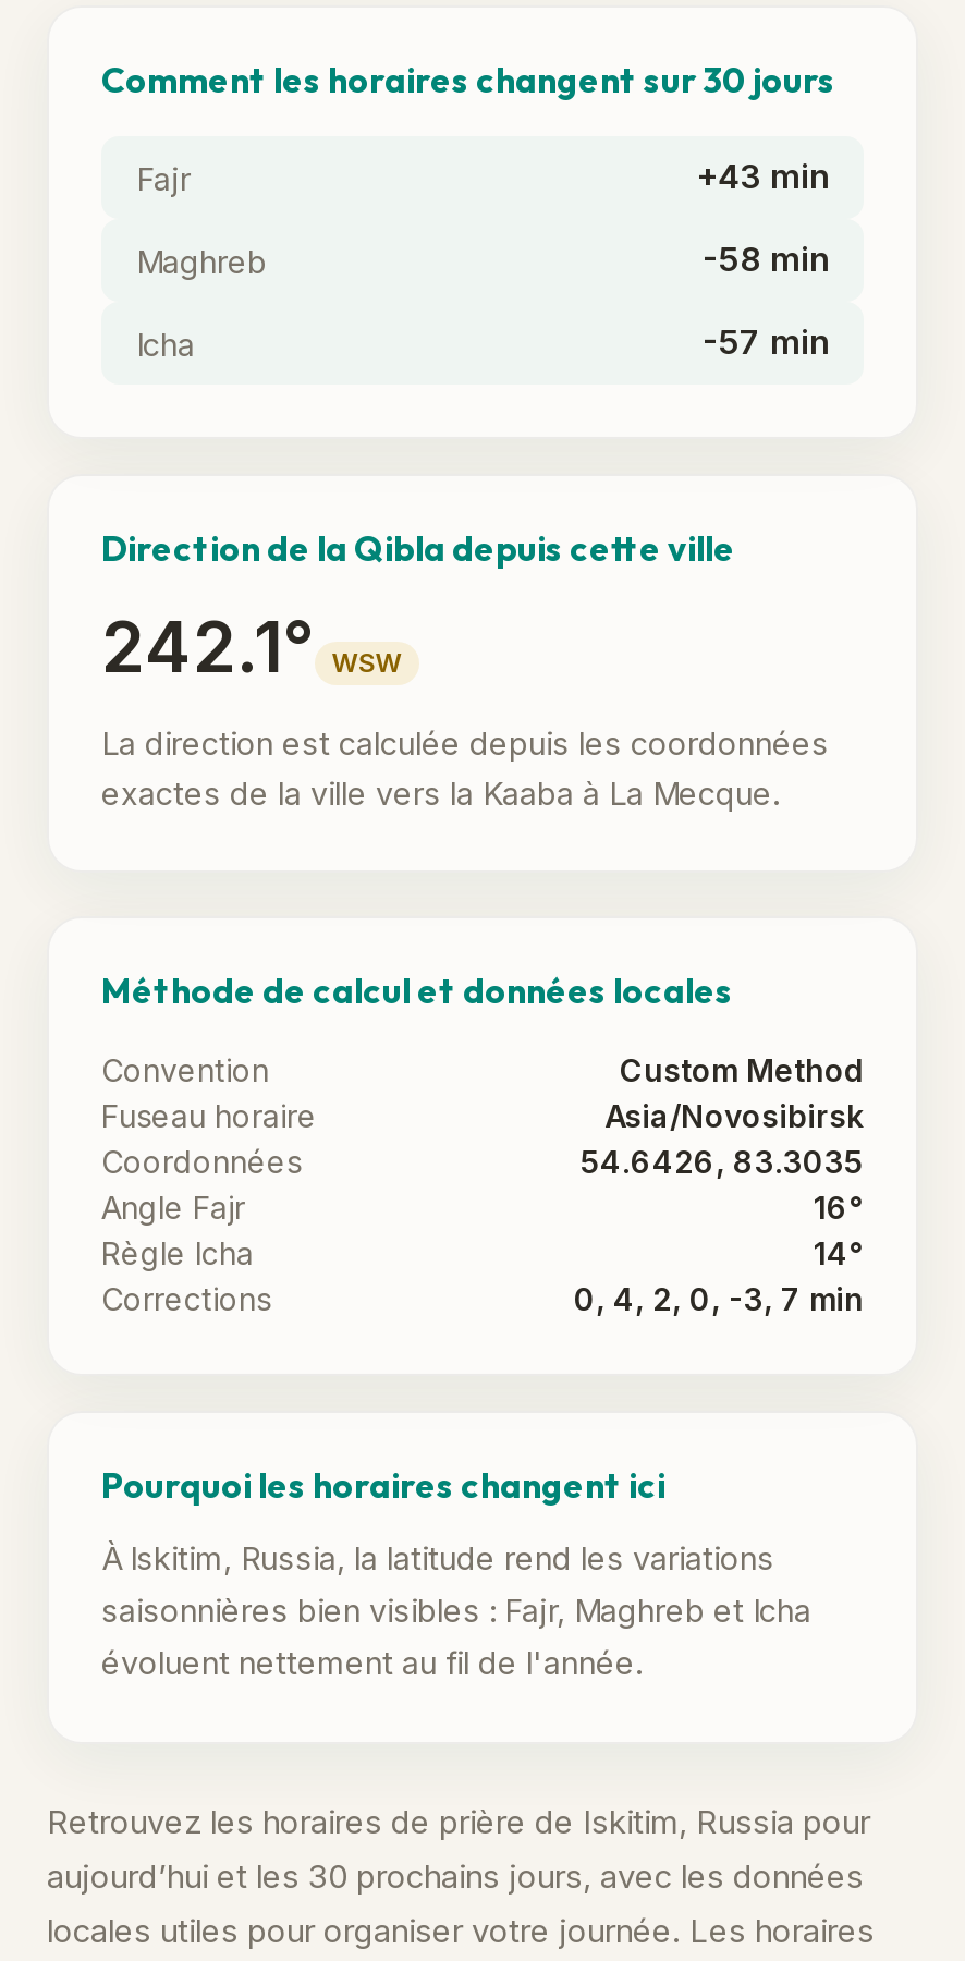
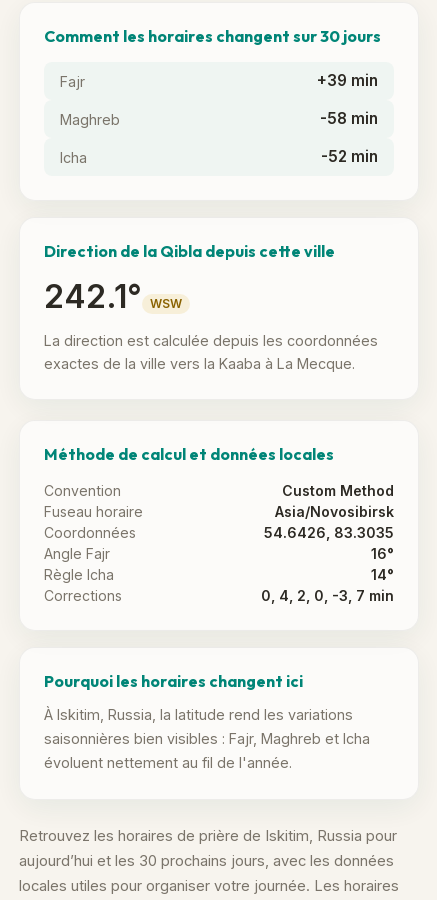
- +43 min
+ +39 min

- -57 min
+ -52 min
